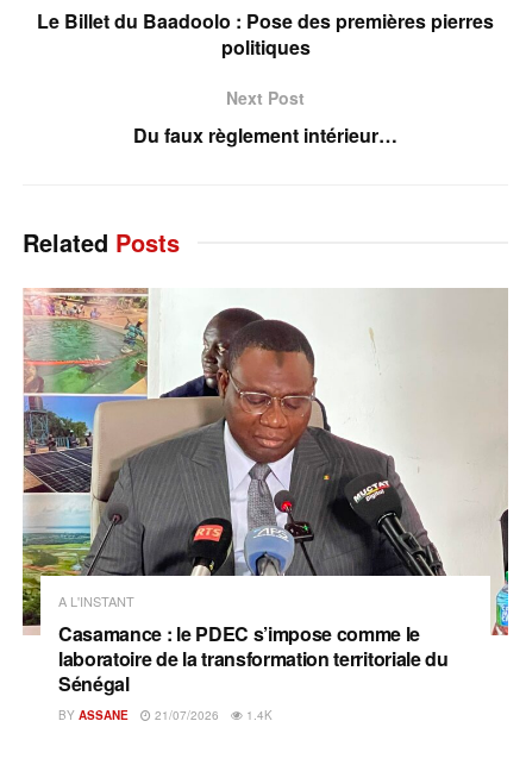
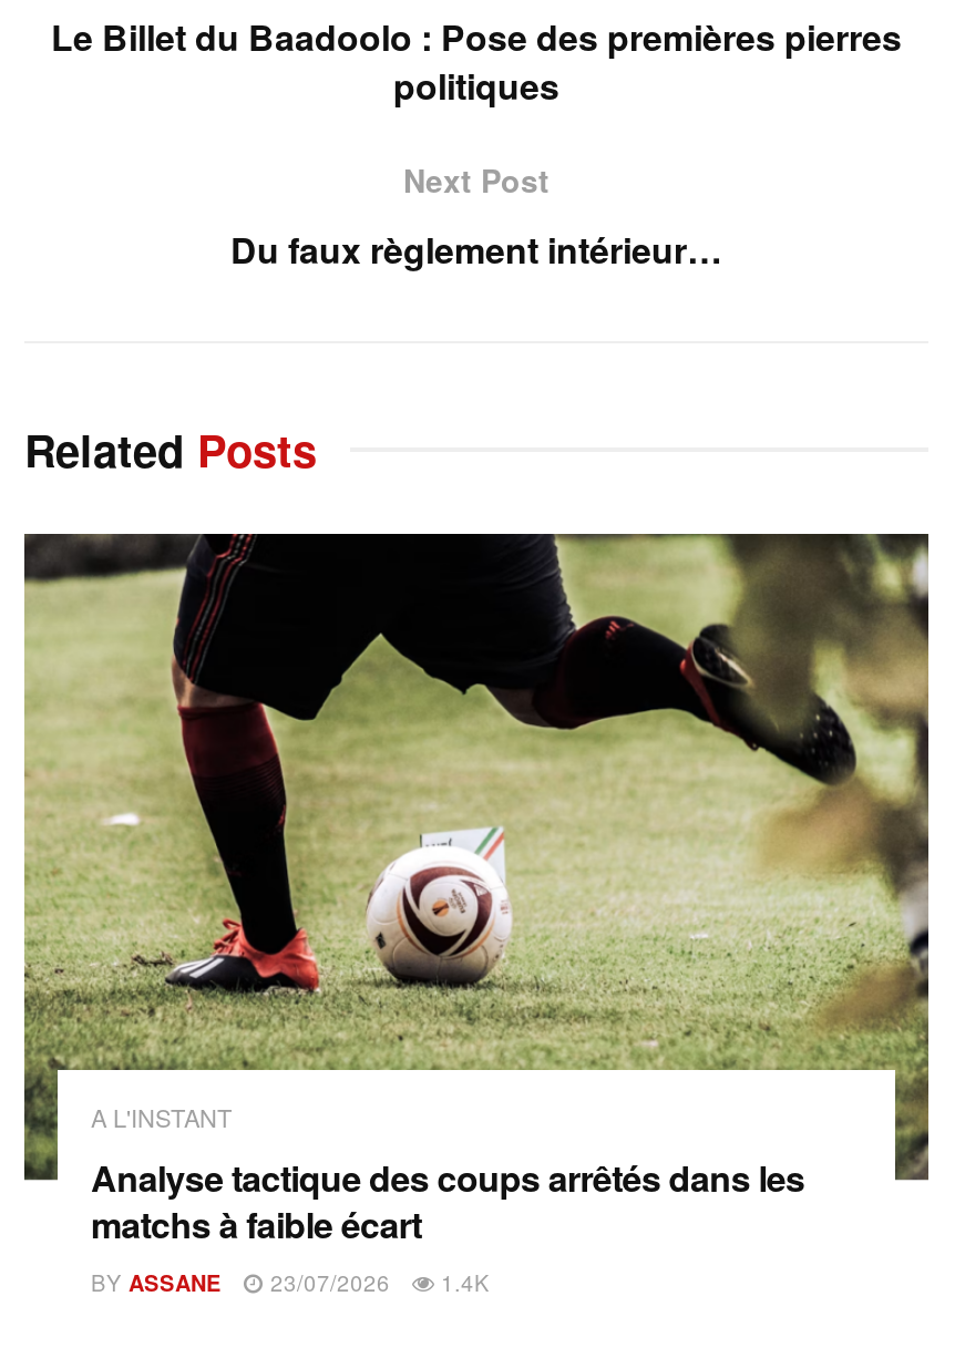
- [image]
- Casamance : le PDEC s’impose comme le
- laboratoire de la transformation territoriale du
- Sénégal
+ [image]
+ Analyse tactique des coups arrêtés dans les
+ matchs à faible écart

- BY ASSANE 21/07/2026 1.4K
+ BY ASSANE 23/07/2026 1.4K
